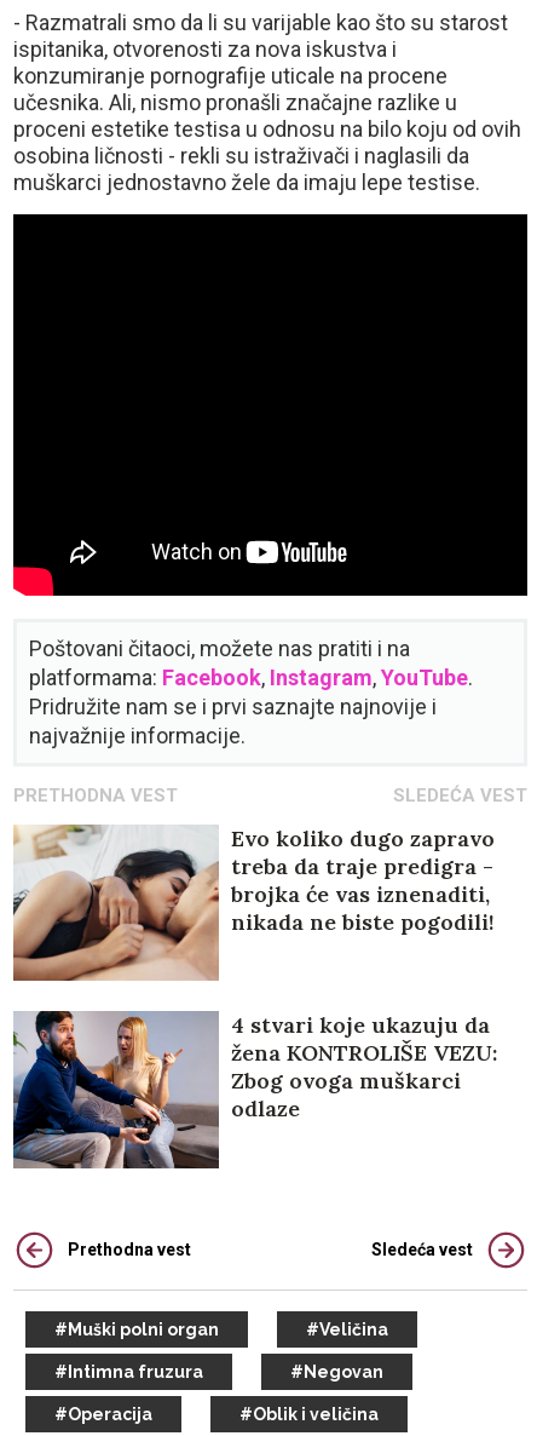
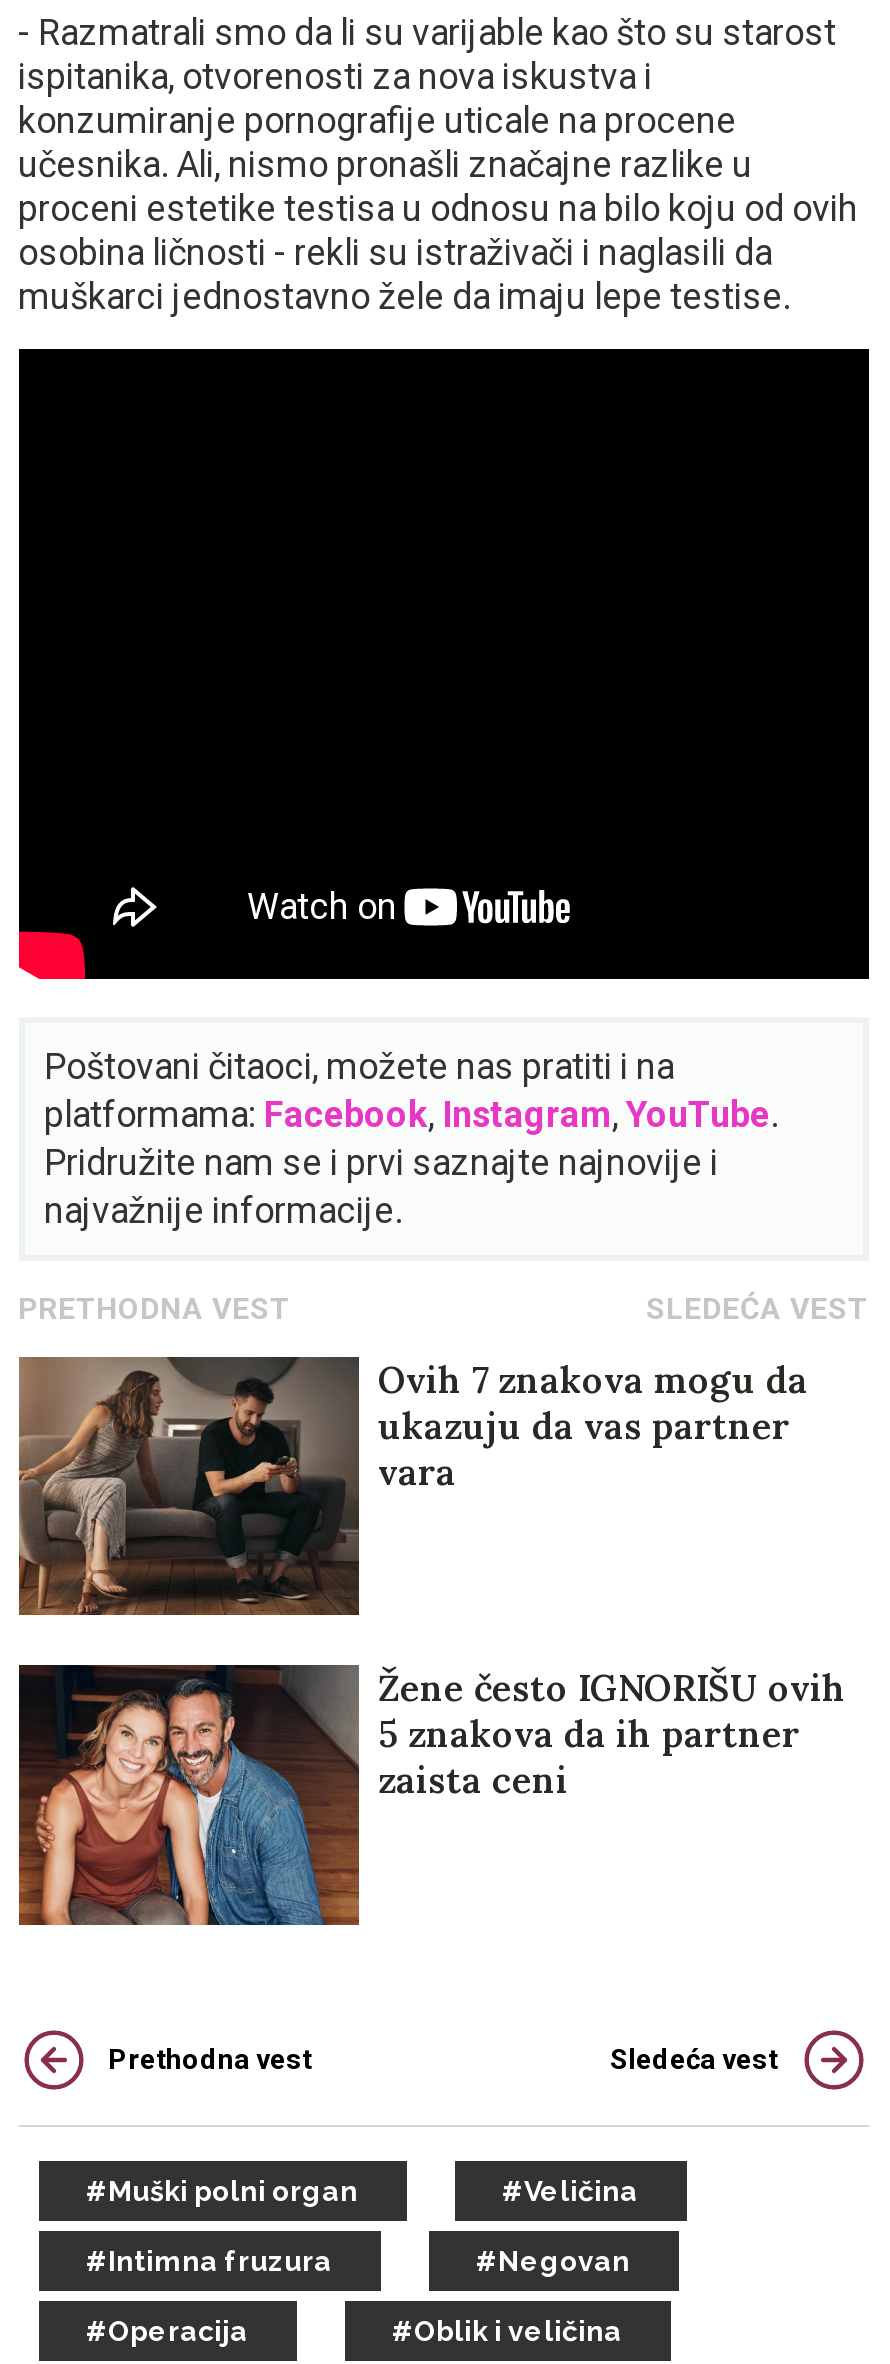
- [image]
- Evo koliko dugo zapravo
- treba da traje predigra -
- brojka će vas iznenaditi,
- nikada ne biste pogodili!
+ [image]
+ Ovih 7 znakova mogu da
+ ukazuju da vas partner
+ vara

- [image]
- 4 stvari koje ukazuju da
- žena KONTROLIŠE VEZU:
- Zbog ovoga muškarci
- odlaze
+ [image]
+ Žene često IGNORIŠU ovih
+ 5 znakova da ih partner
+ zaista ceni
